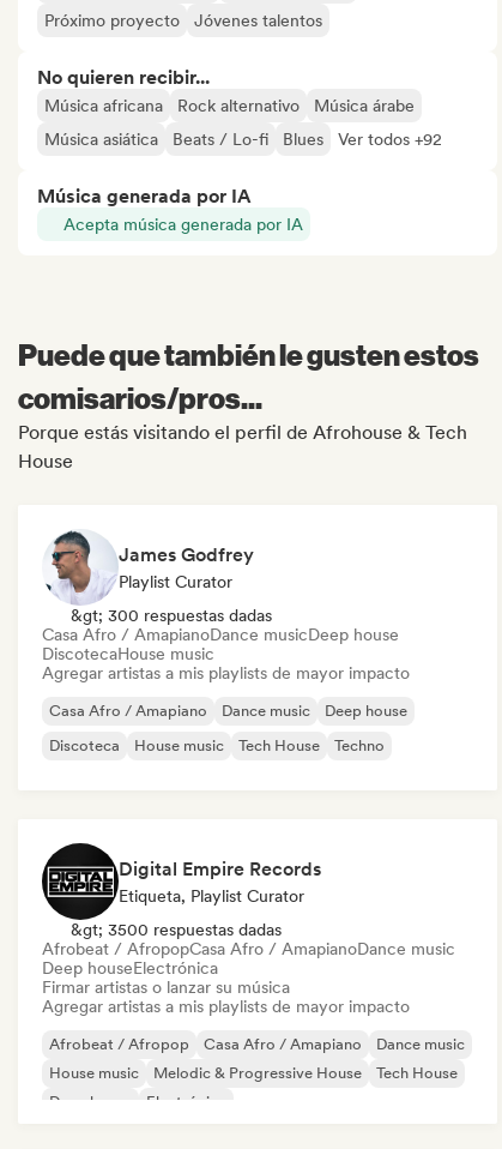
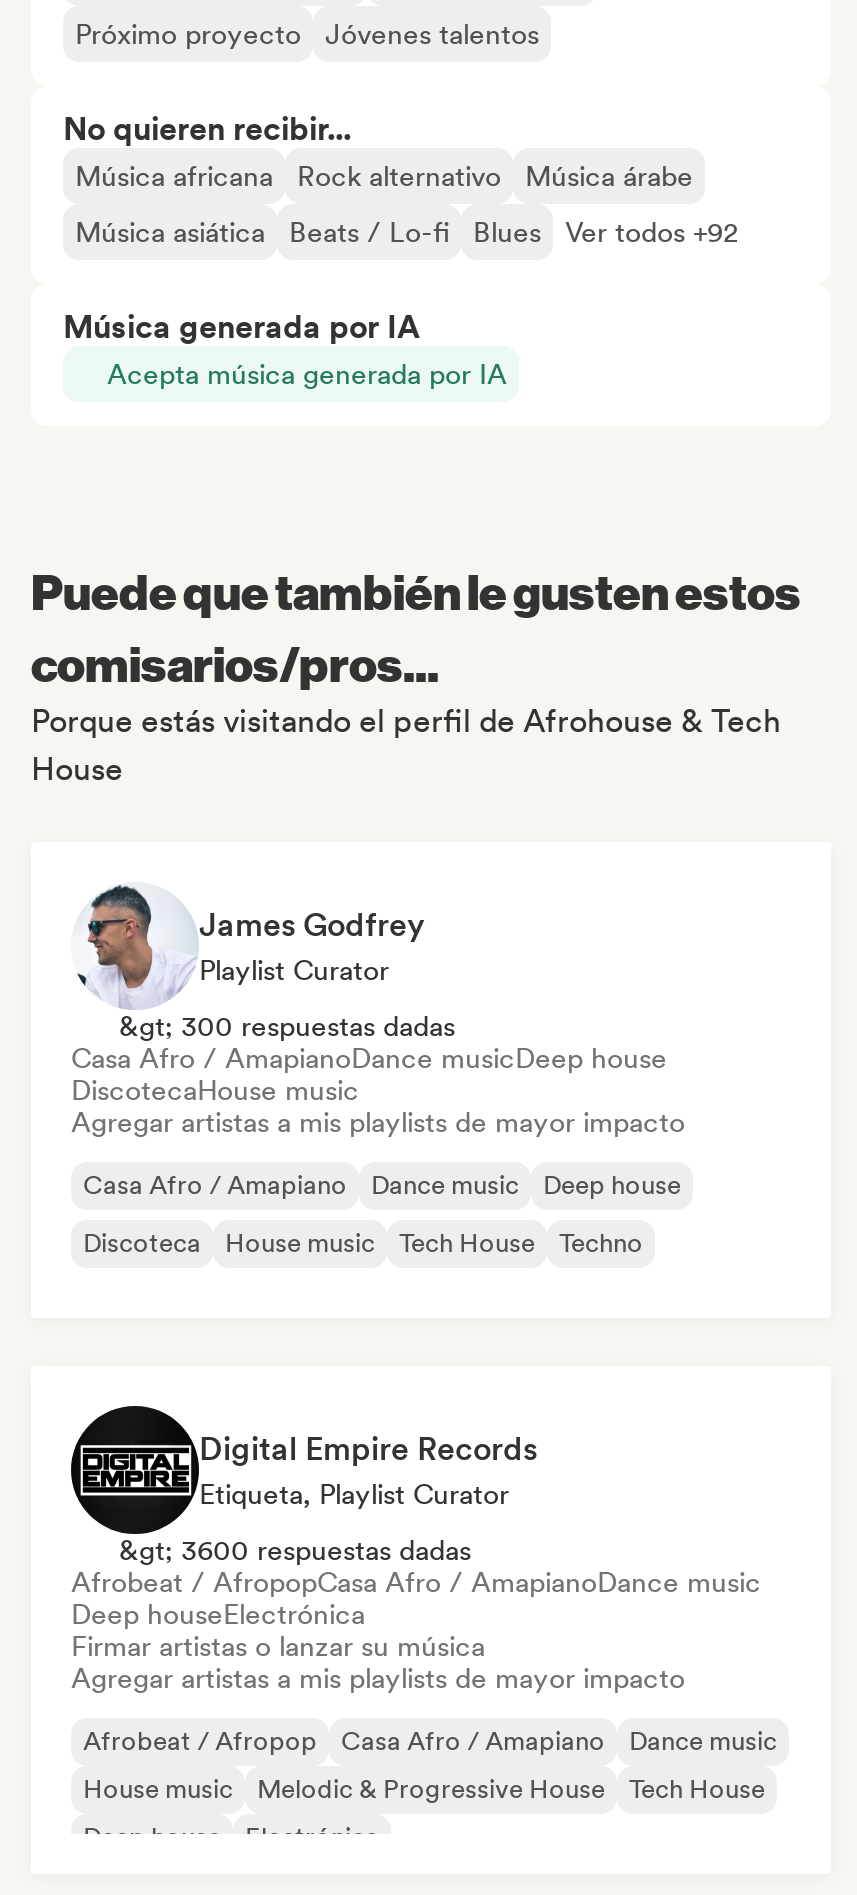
- &gt; 3500 respuestas dadas
+ &gt; 3600 respuestas dadas
